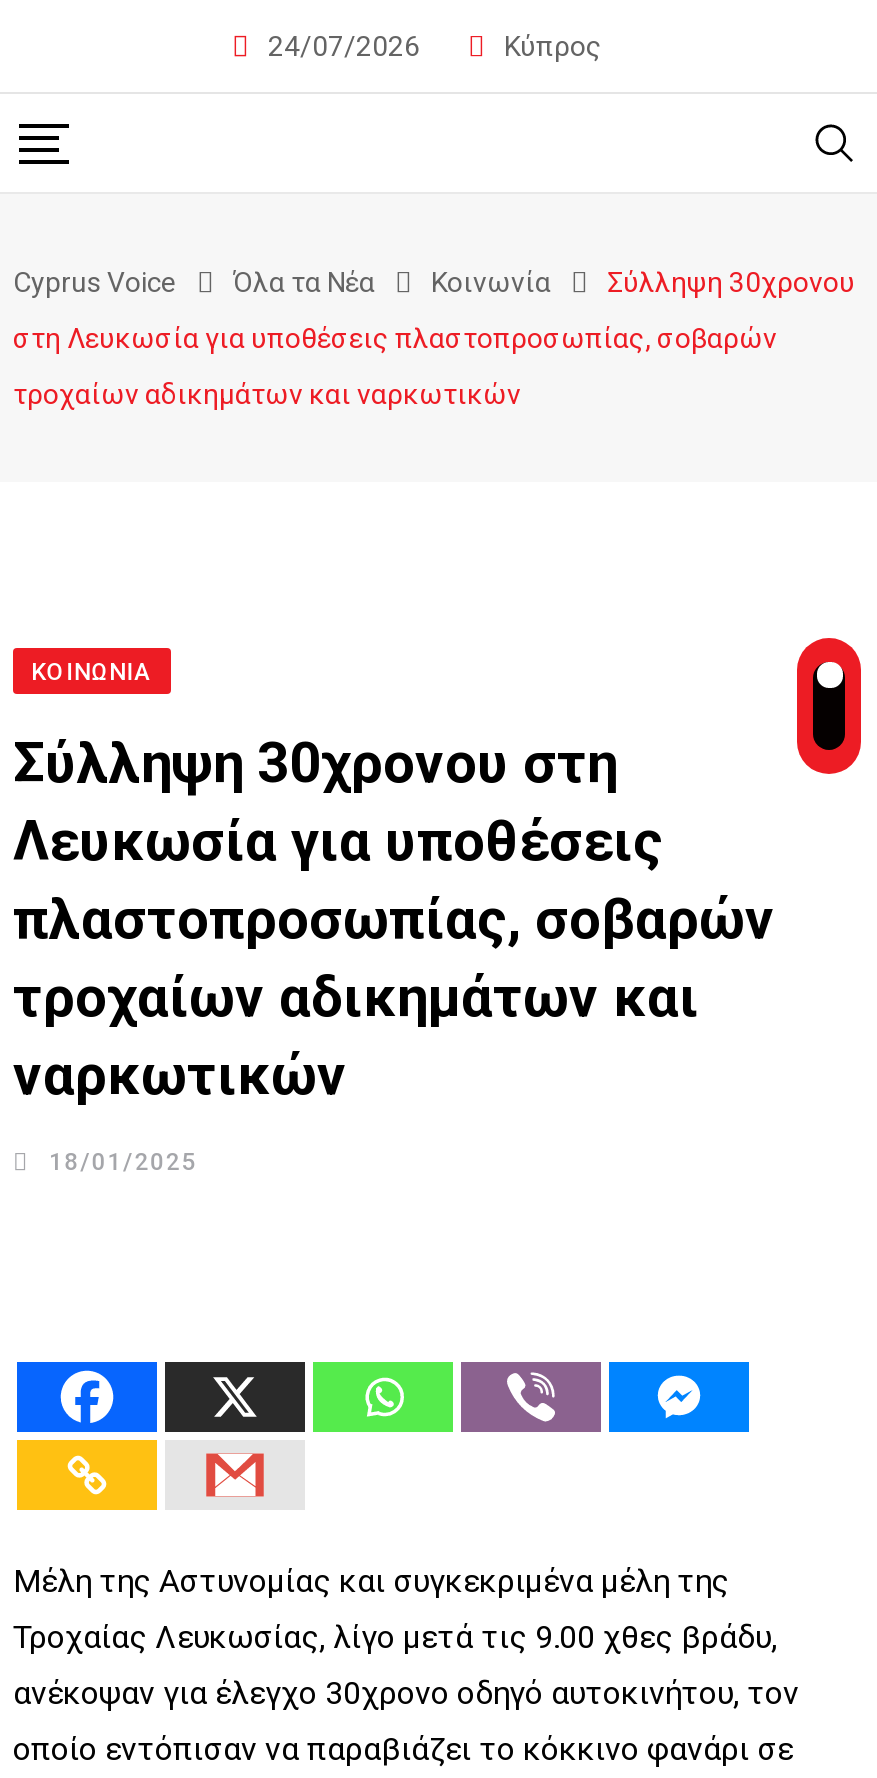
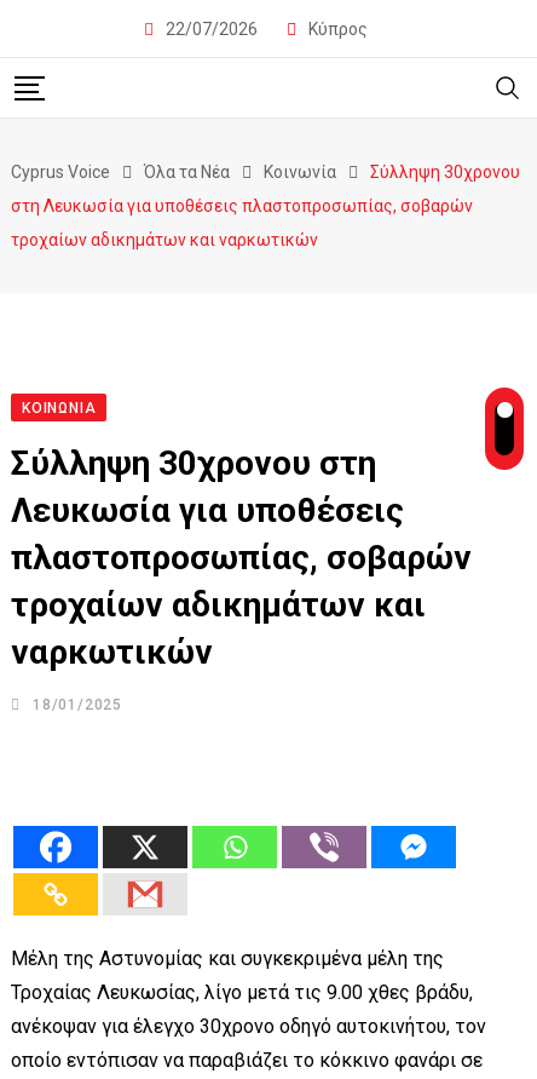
- 24/07/2026
+ 22/07/2026
